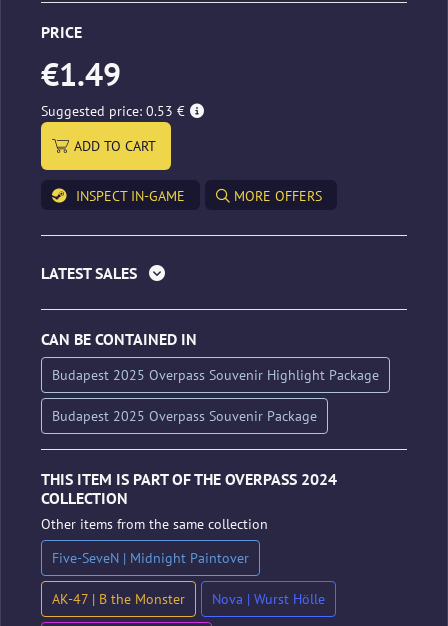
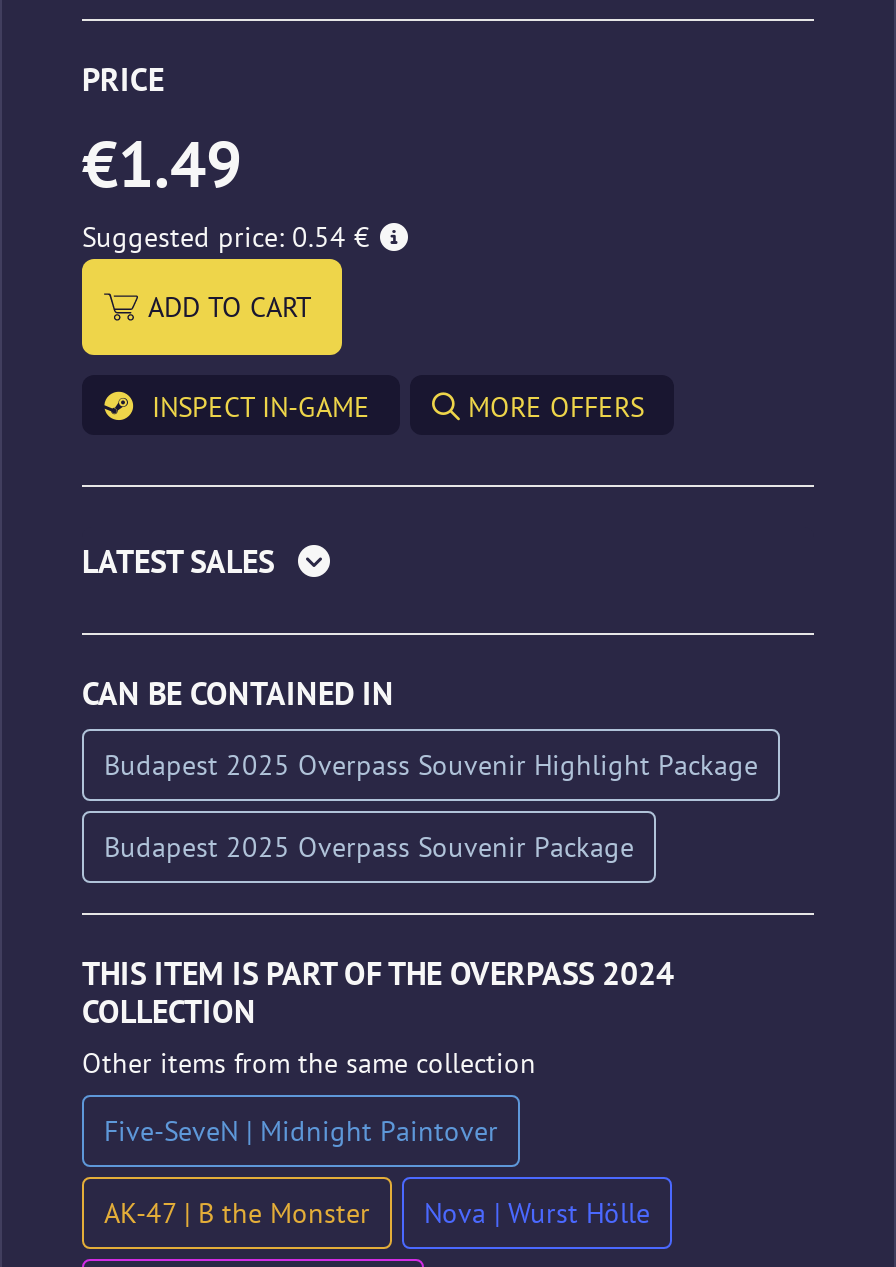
- Suggested price: 0.53 €
+ Suggested price: 0.54 €
